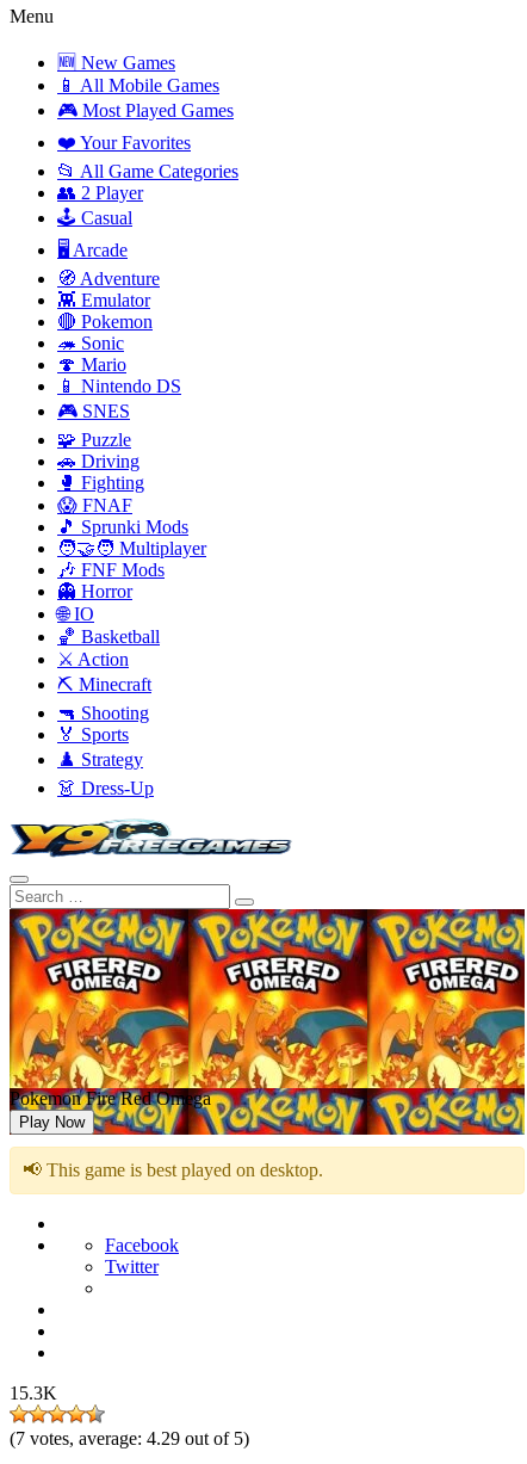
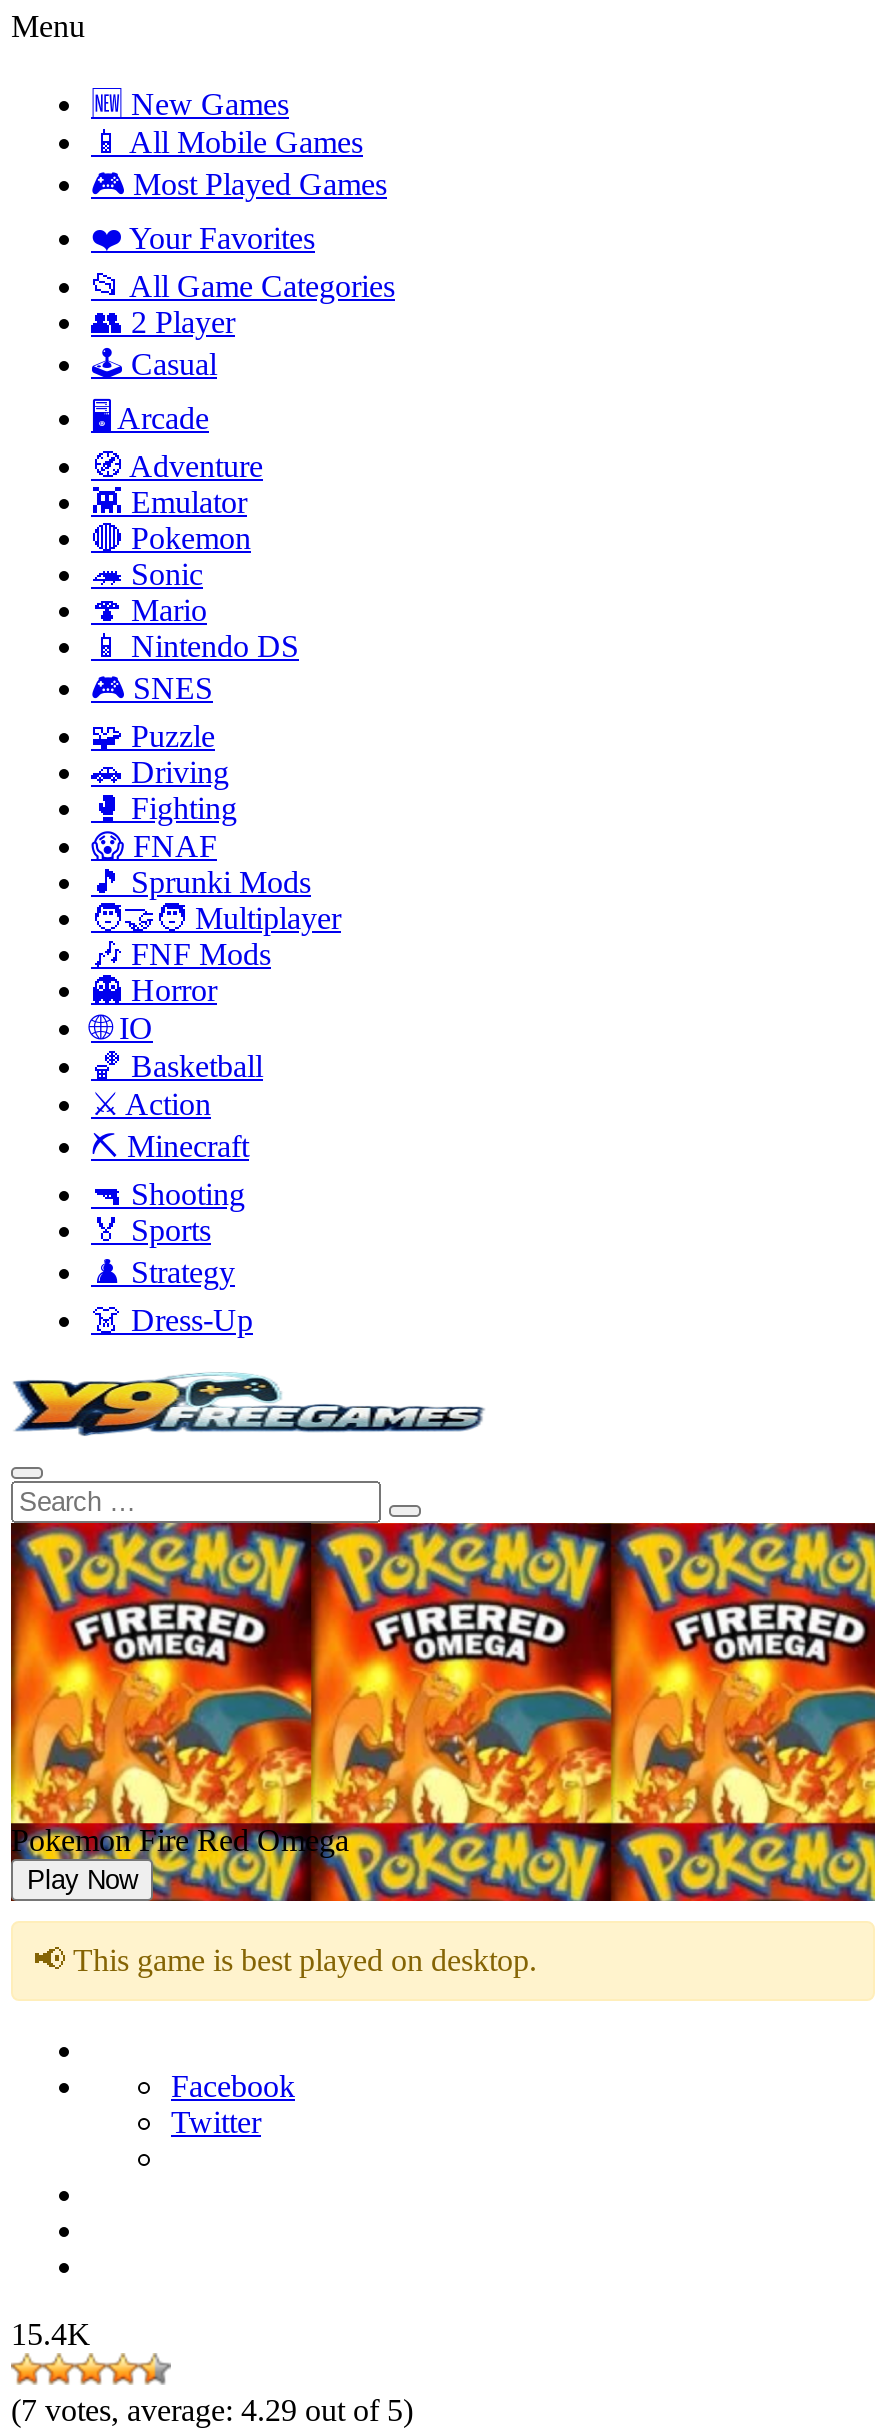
- 15.3K
+ 15.4K
